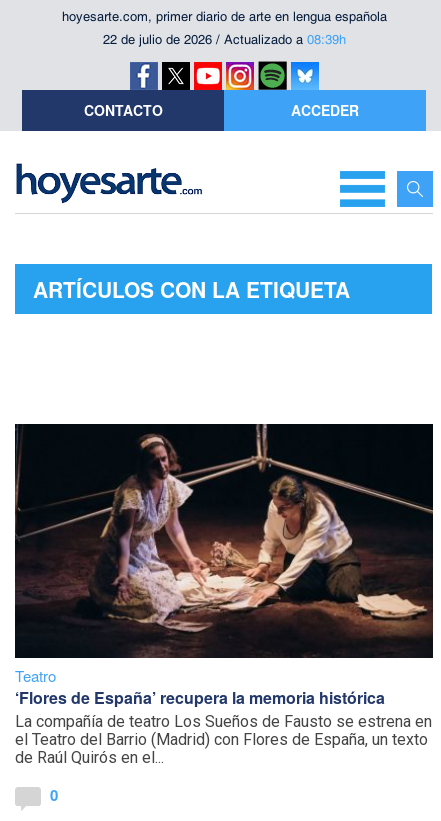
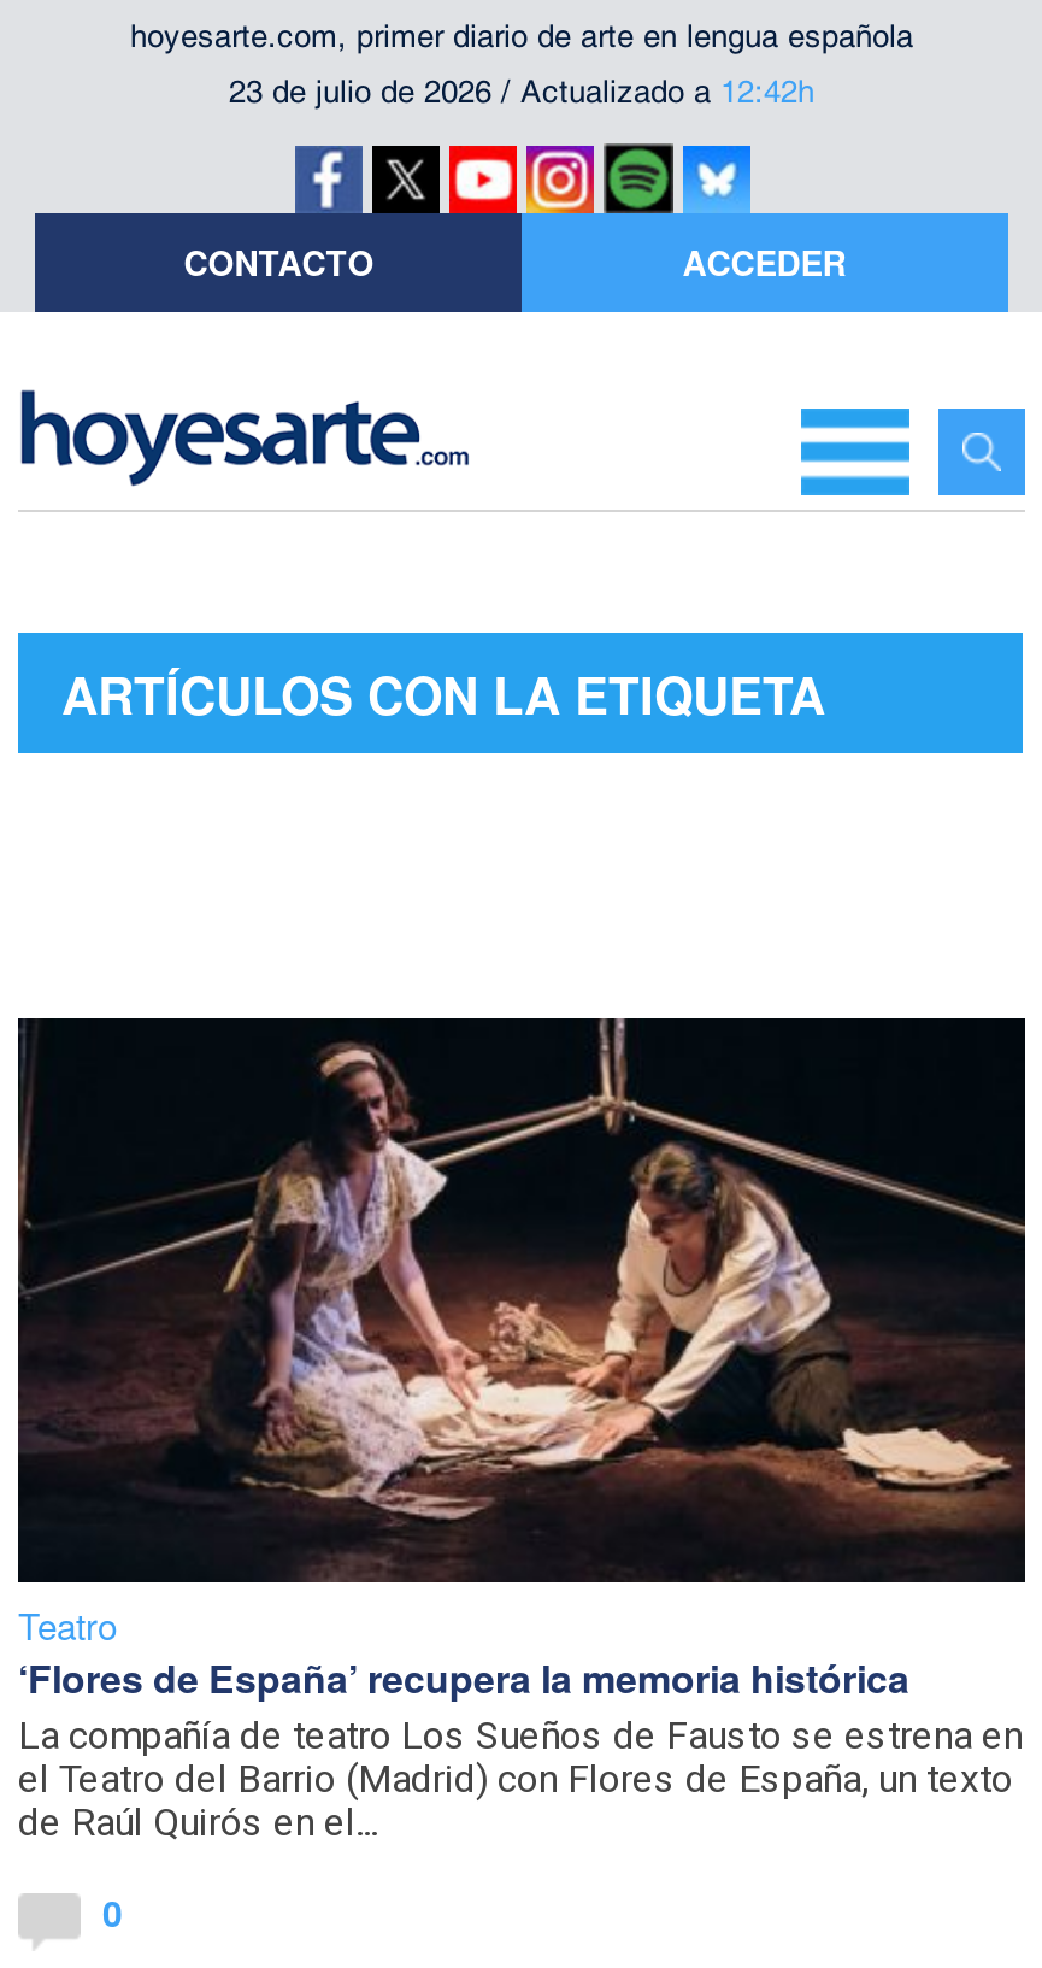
- 22 de julio de 2026 / Actualizado a 08:39h
+ 23 de julio de 2026 / Actualizado a 12:42h
